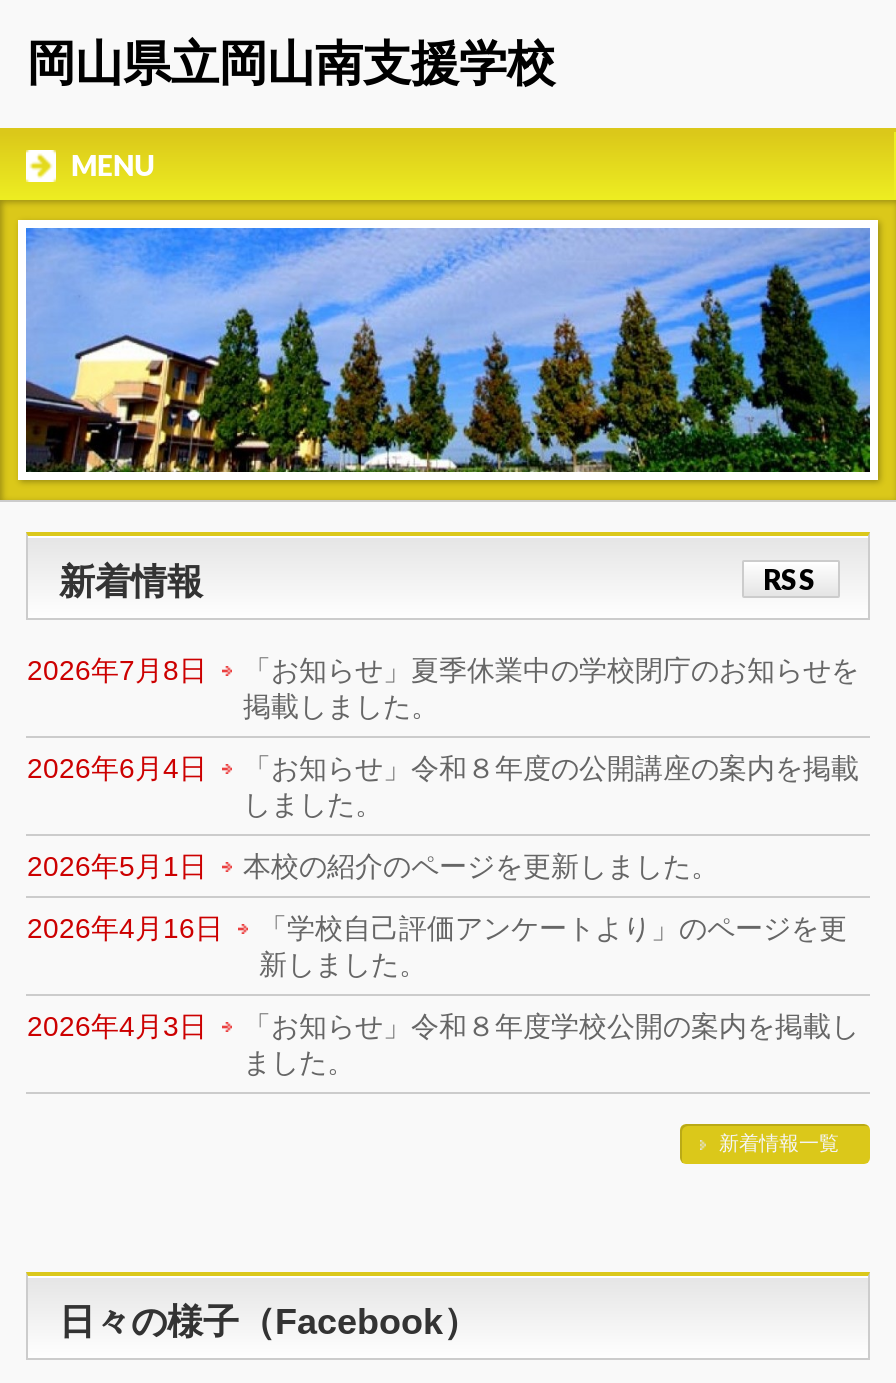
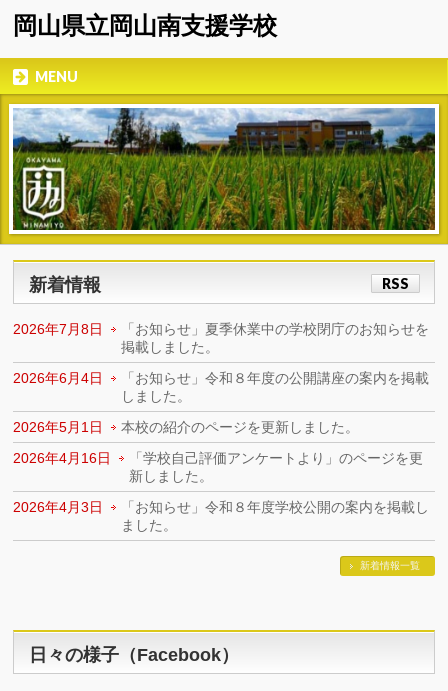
- [image]
+ [image]
